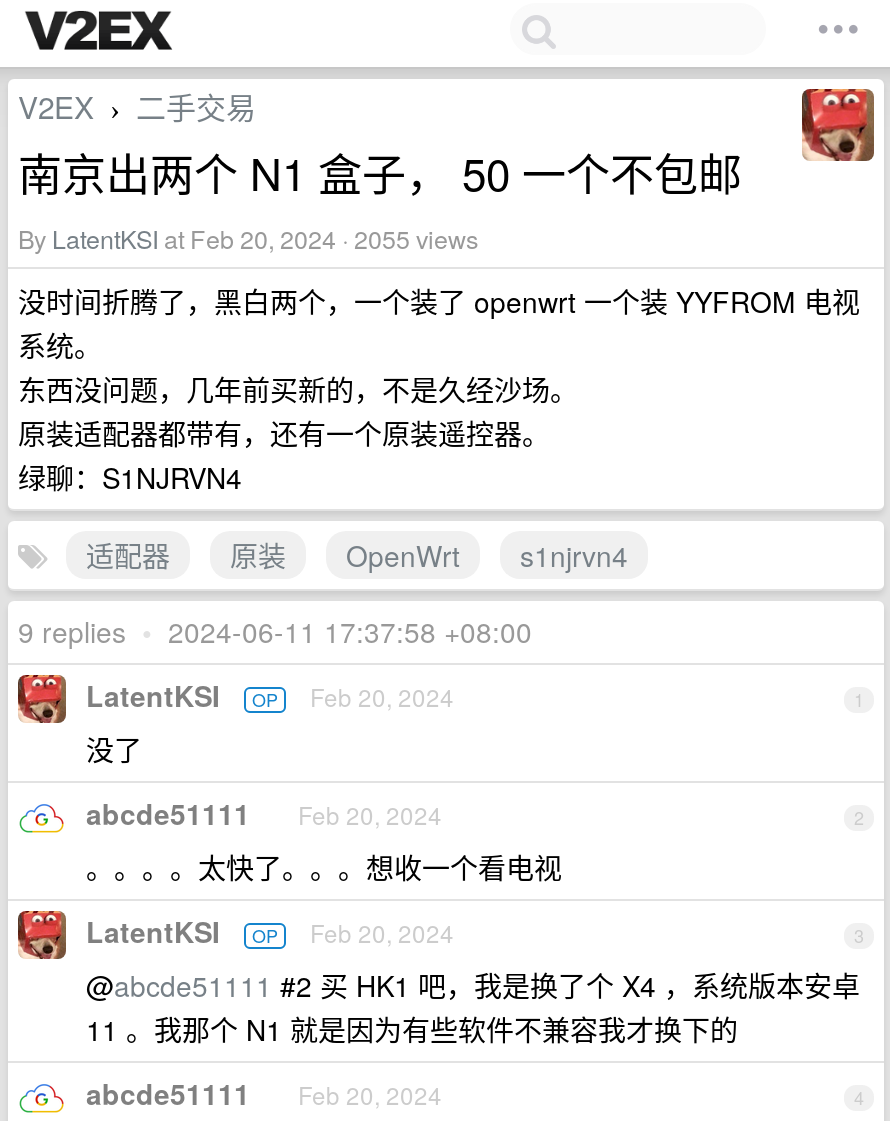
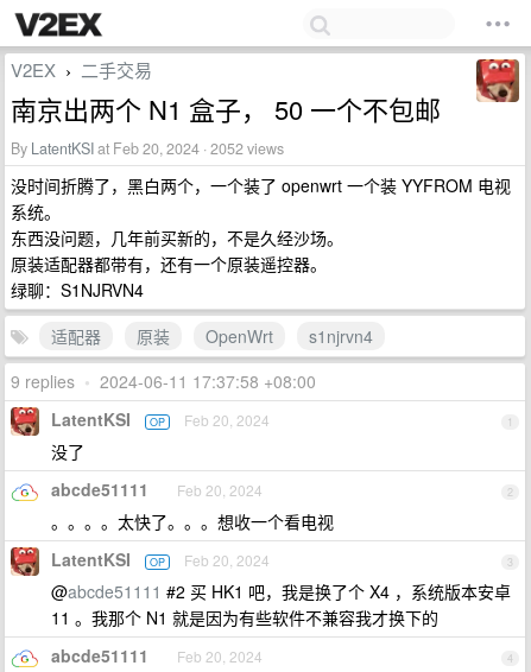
- By LatentKSI at Feb 20, 2024 · 2055 views
+ By LatentKSI at Feb 20, 2024 · 2052 views
